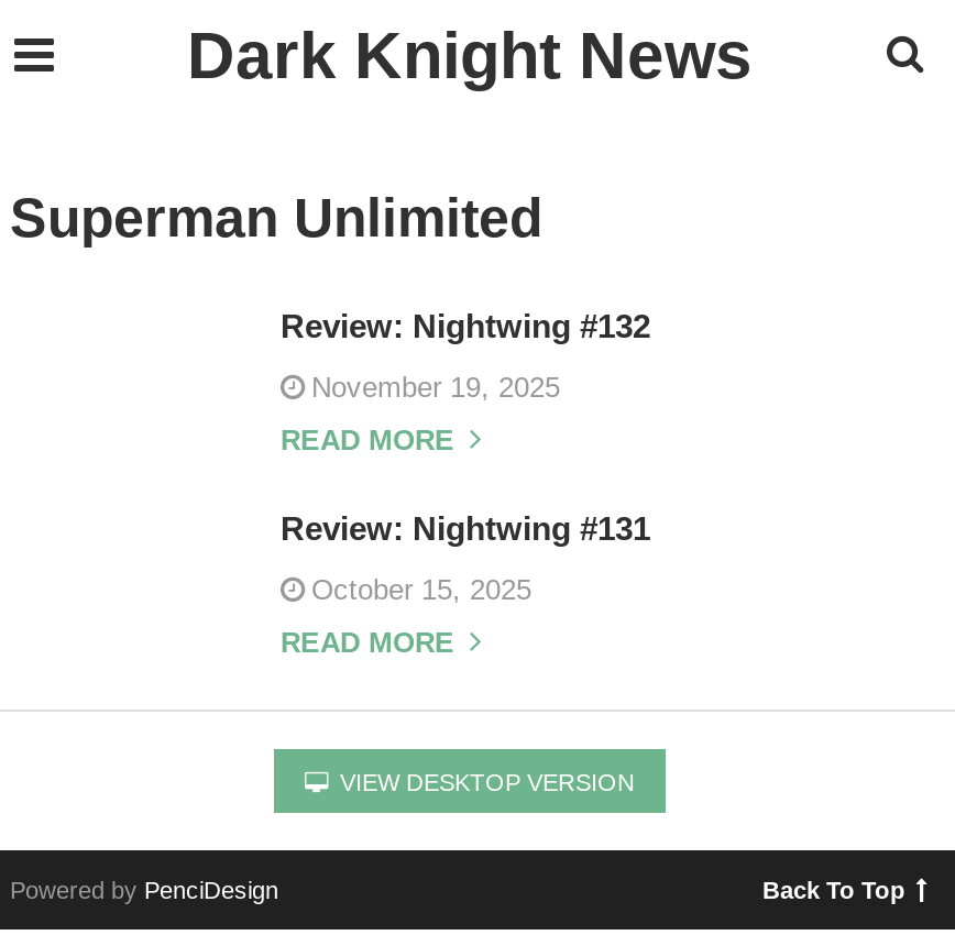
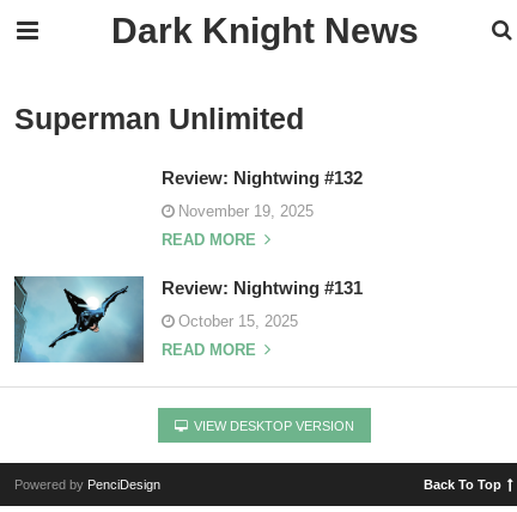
+ [image]
